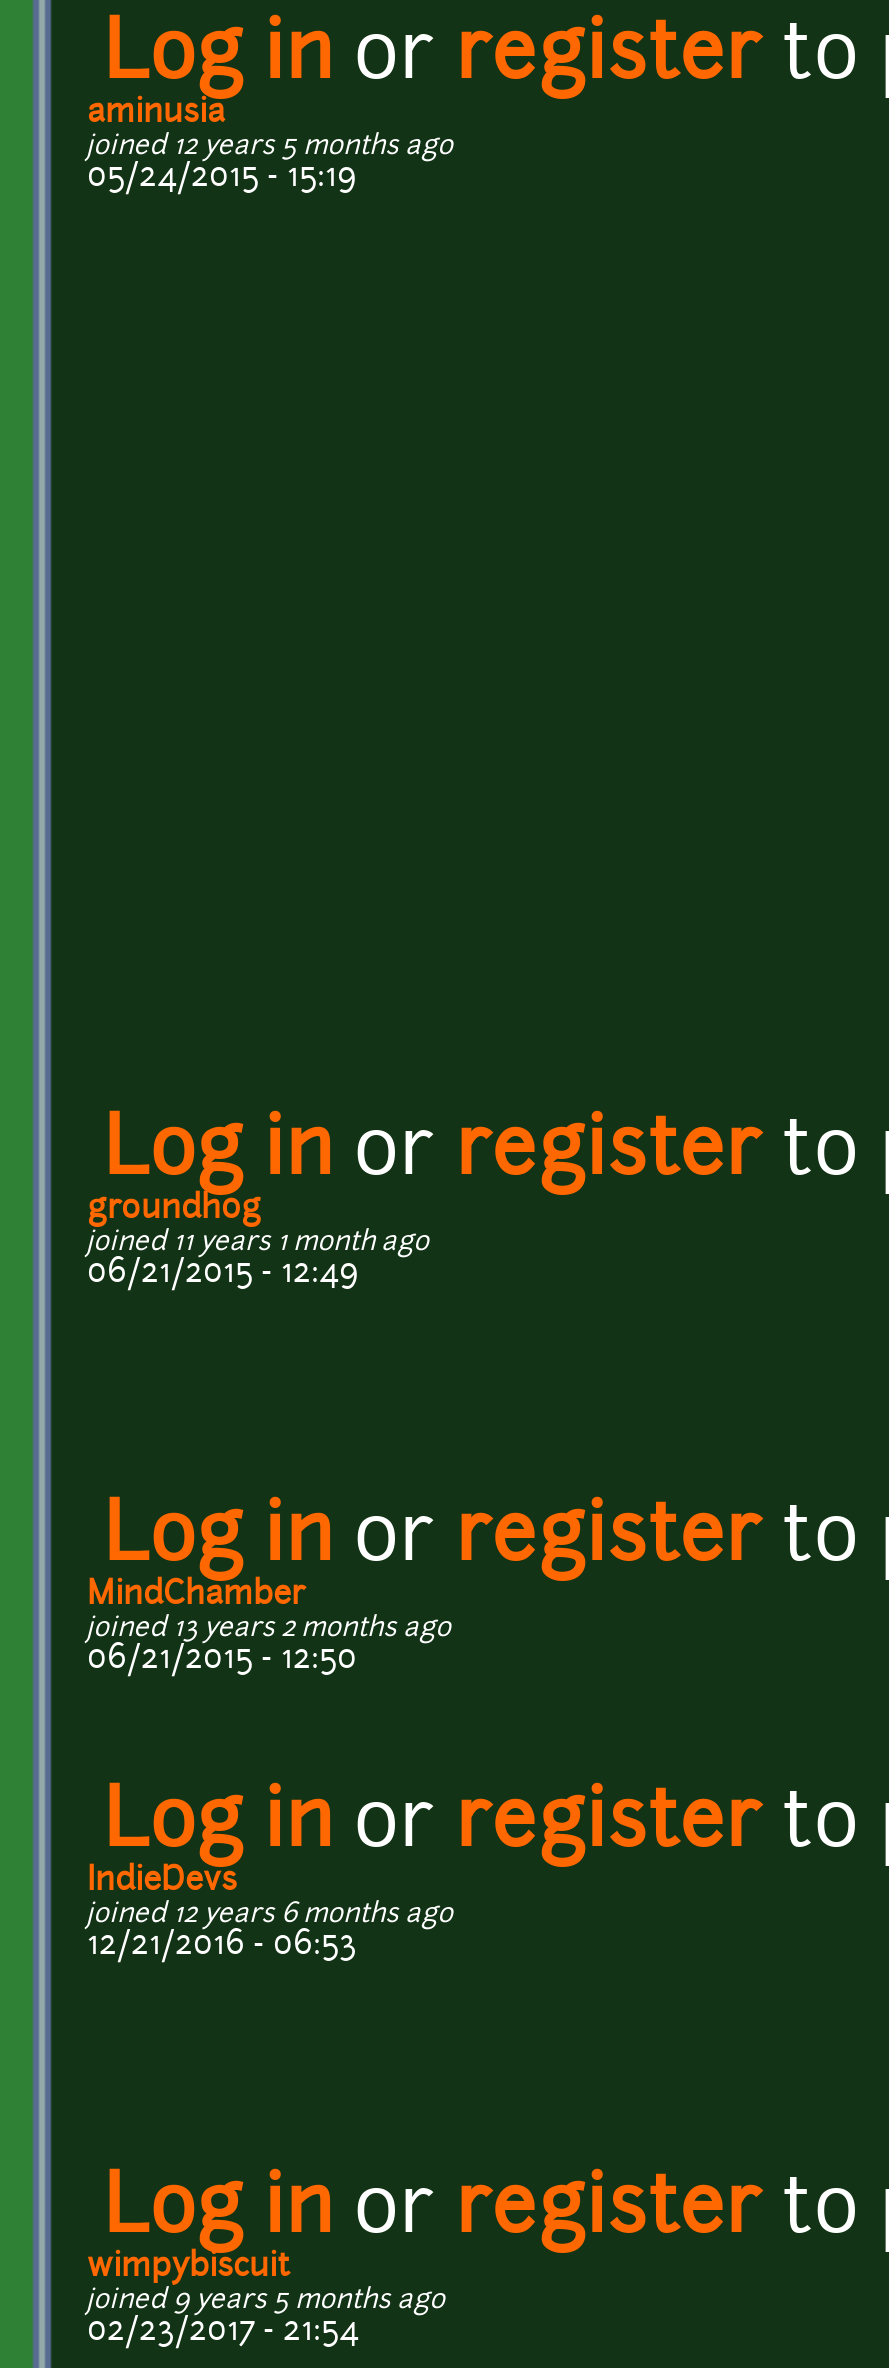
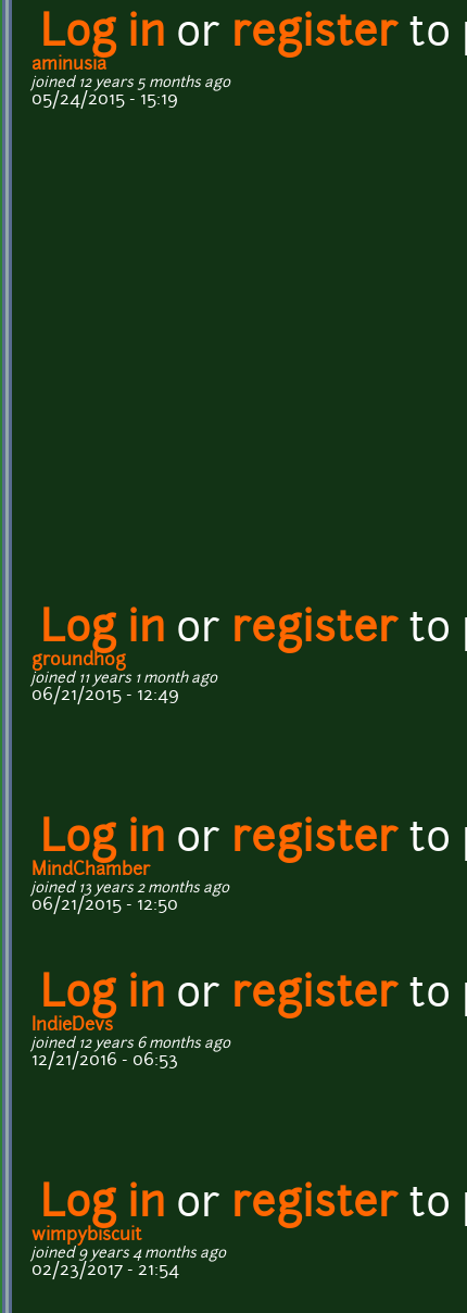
- joined 9 years 5 months ago
+ joined 9 years 4 months ago
